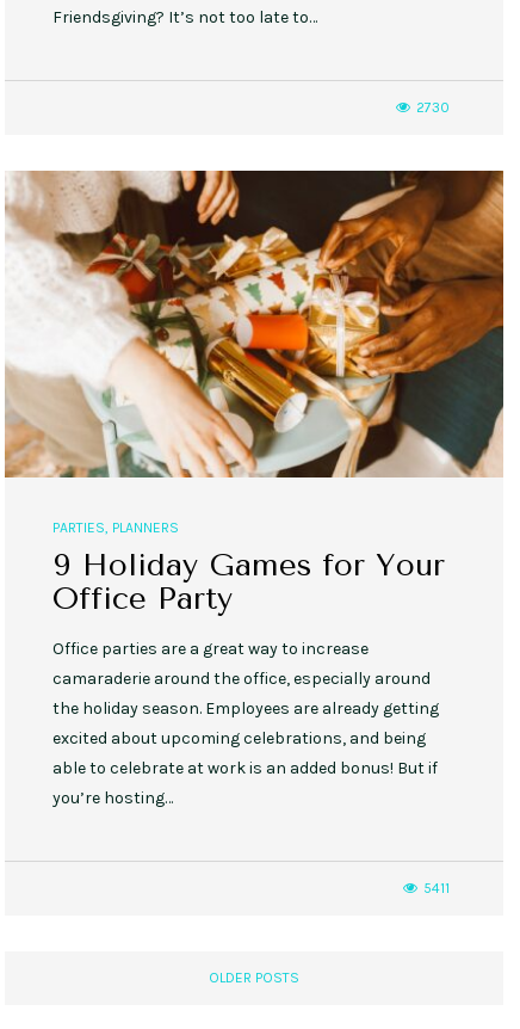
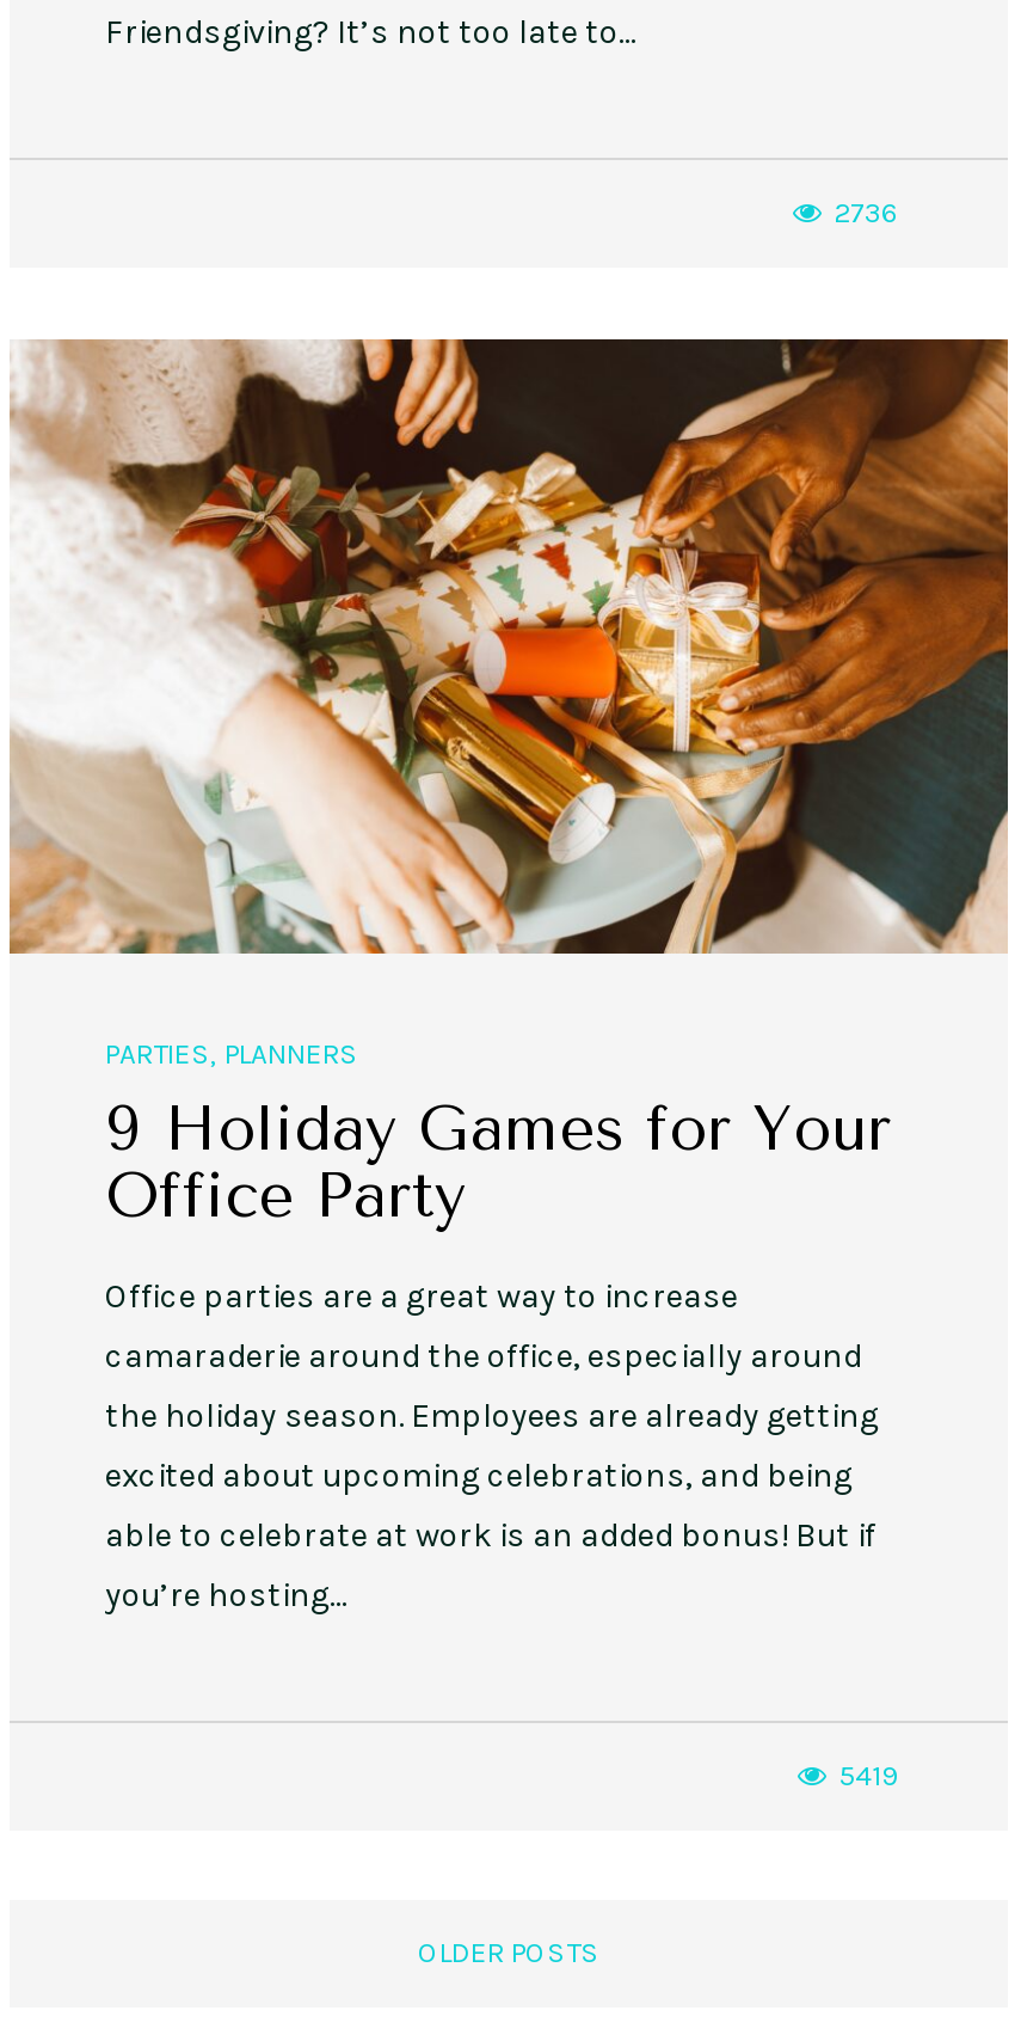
- 2730
+ 2736

- 5411
+ 5419
